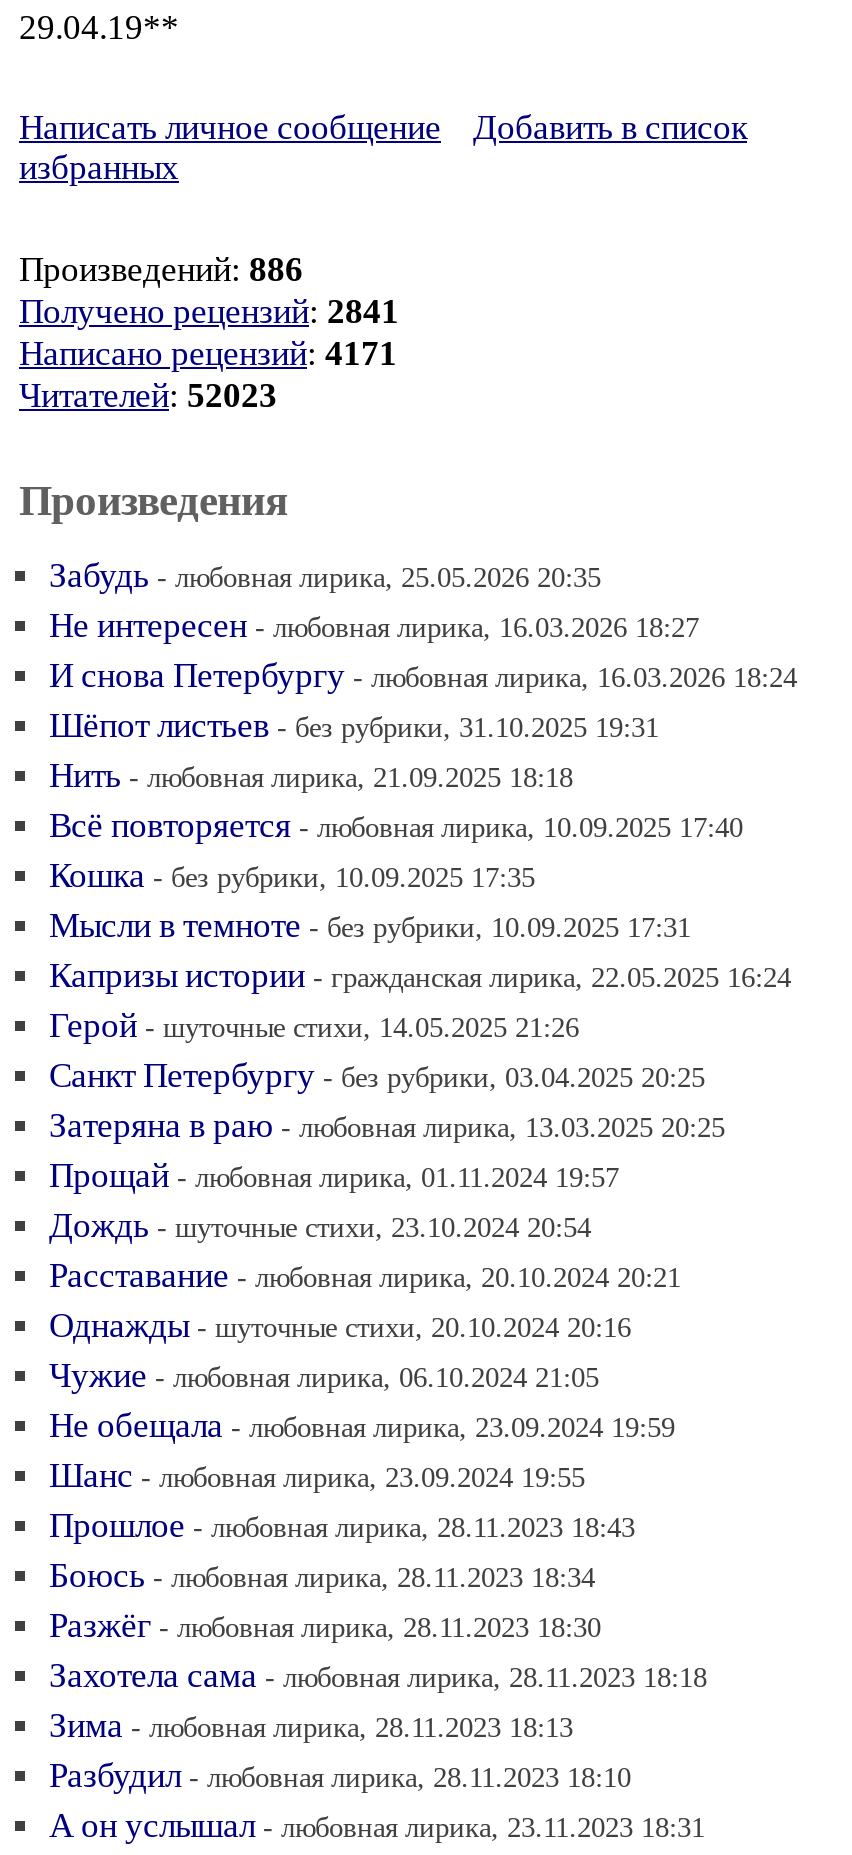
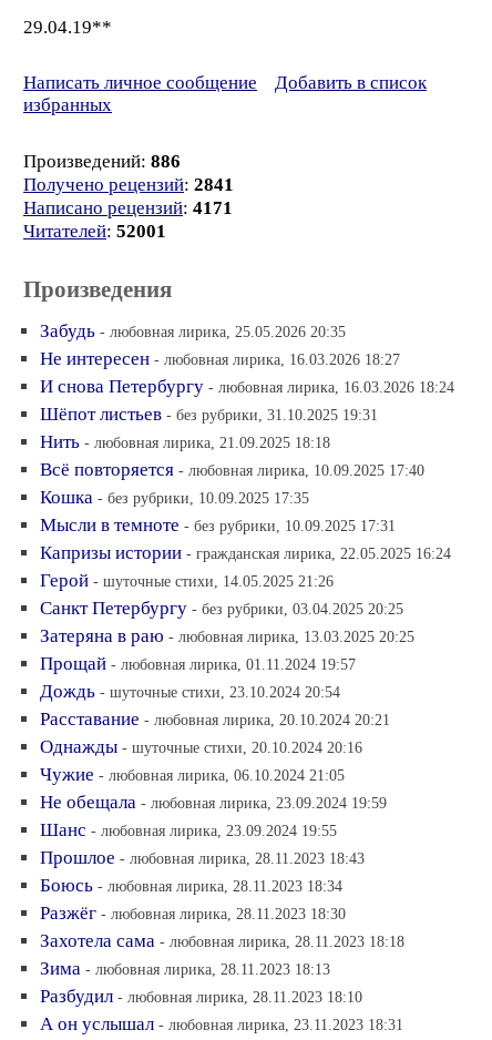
- Читателей: 52023
+ Читателей: 52001
